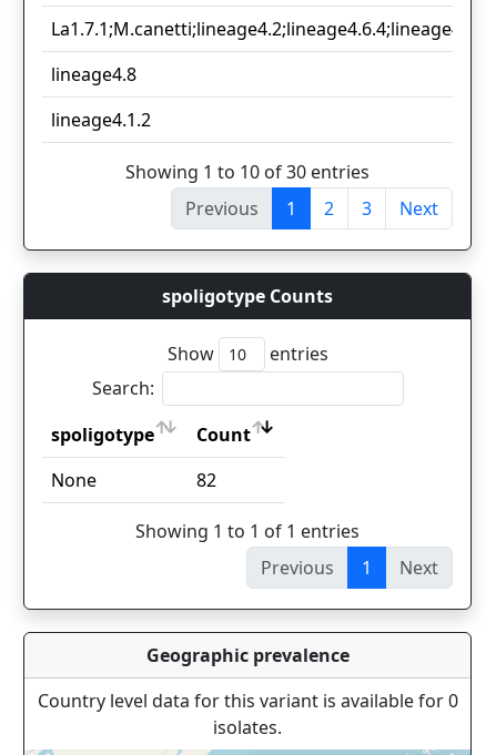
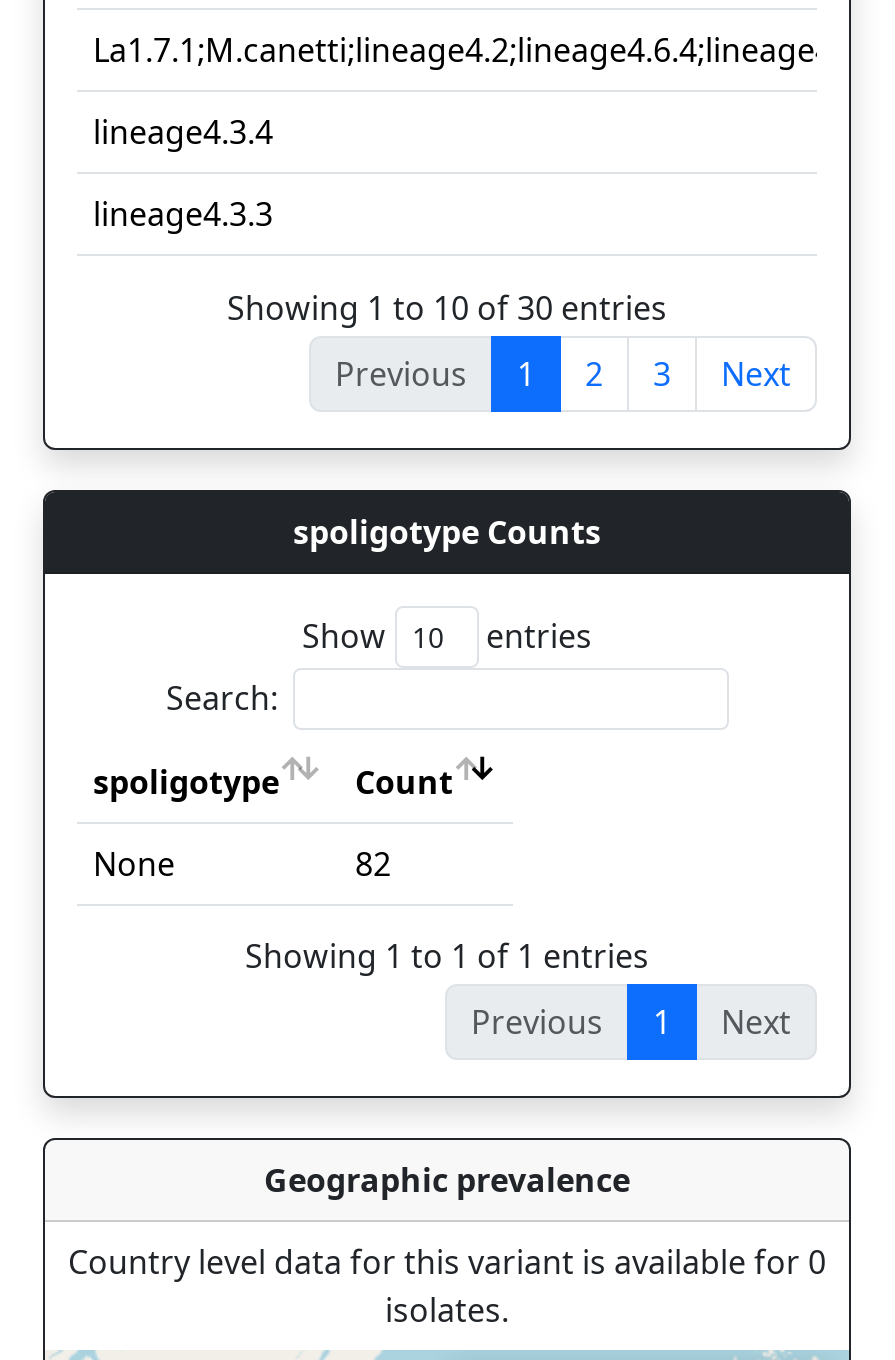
- lineage4.8
+ lineage4.3.4

- lineage4.1.2
+ lineage4.3.3
